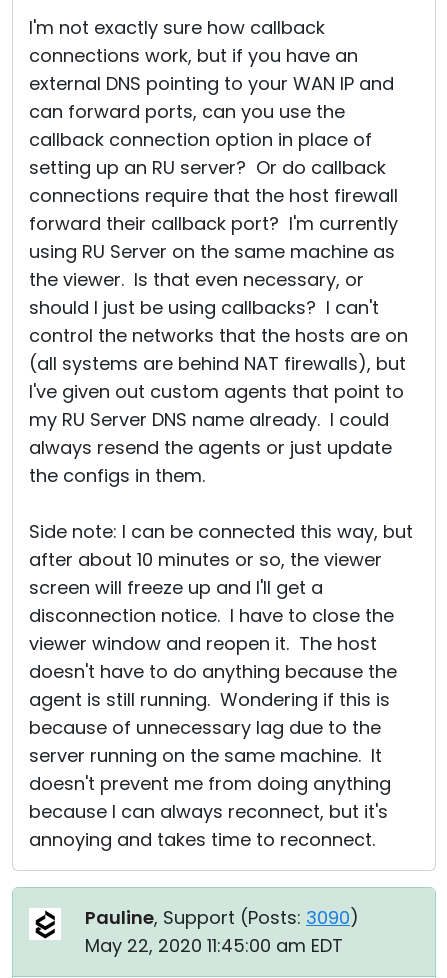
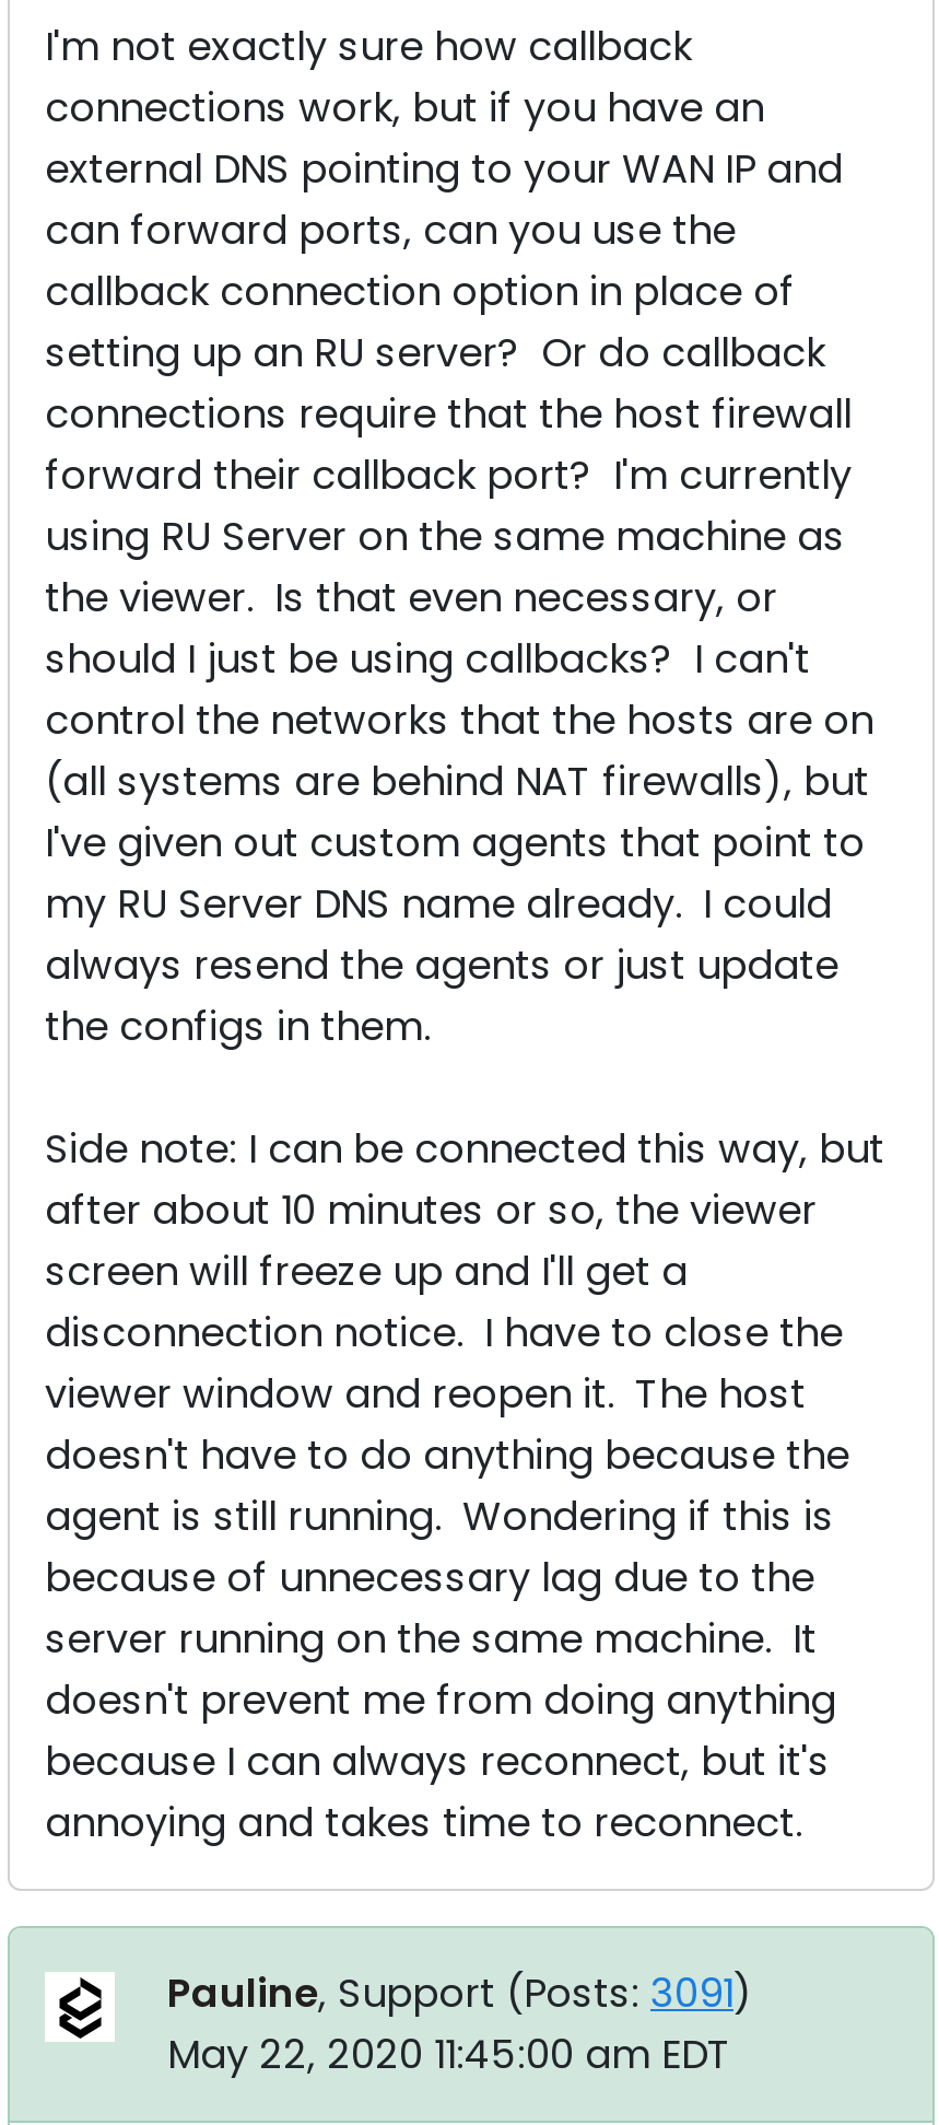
- Pauline, Support (Posts: 3090)
+ Pauline, Support (Posts: 3091)
